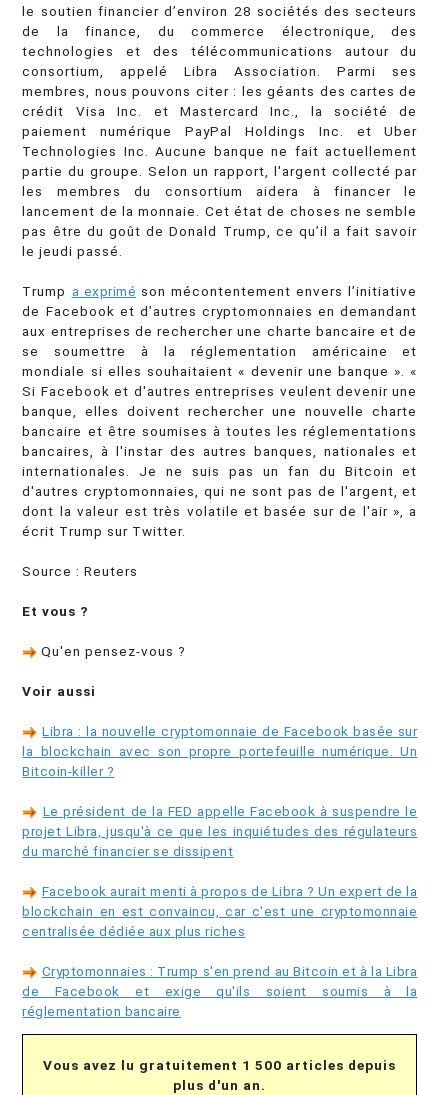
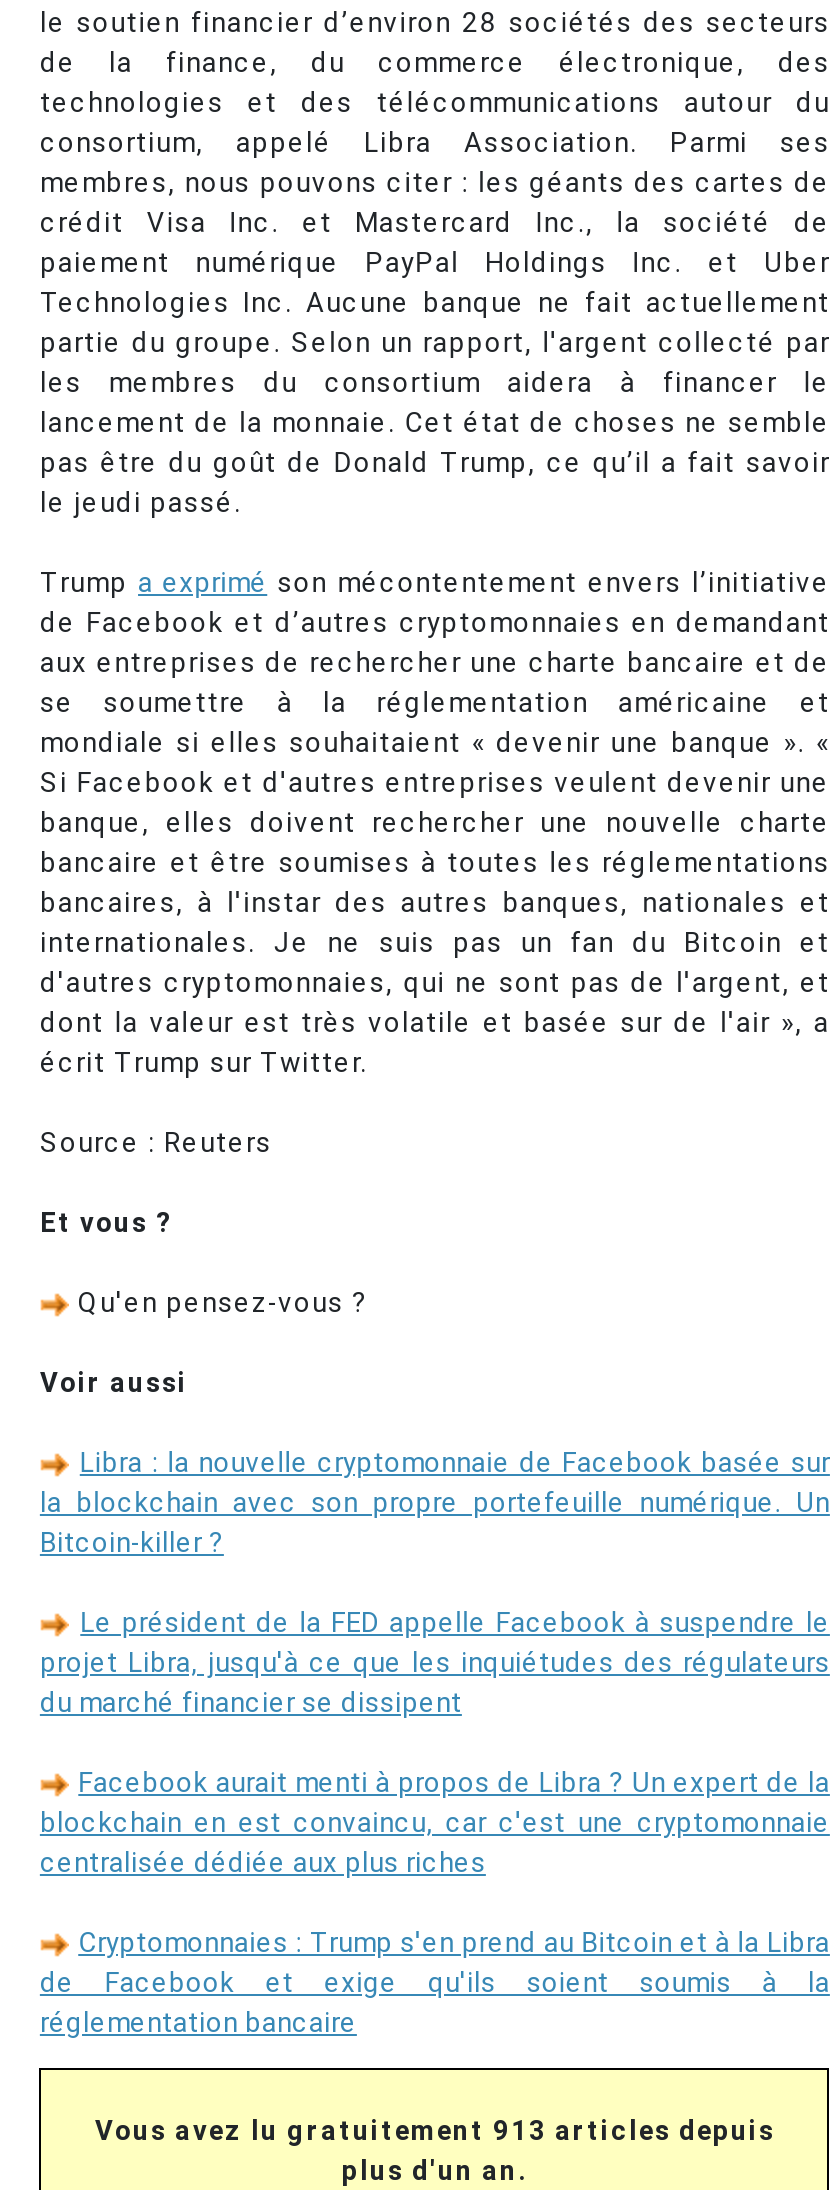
- Vous avez lu gratuitement 1 500 articles depuis
+ Vous avez lu gratuitement 913 articles depuis
